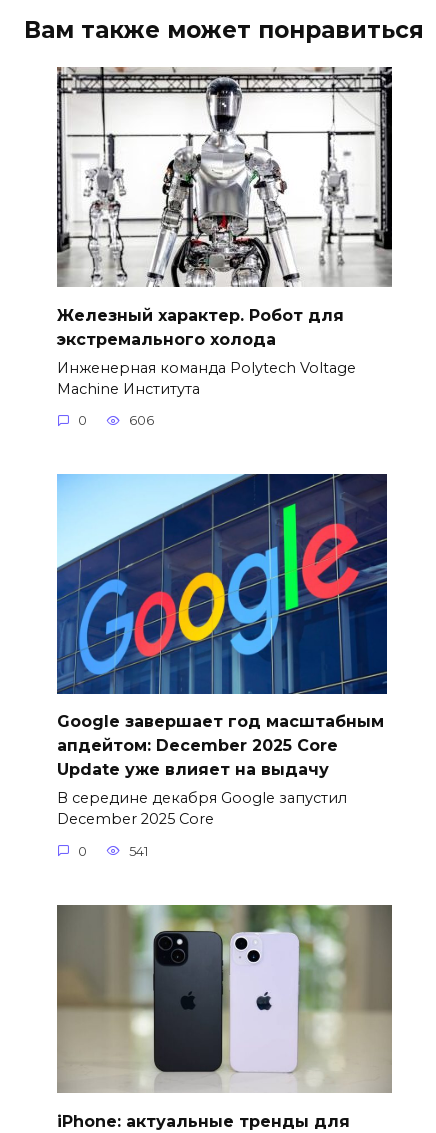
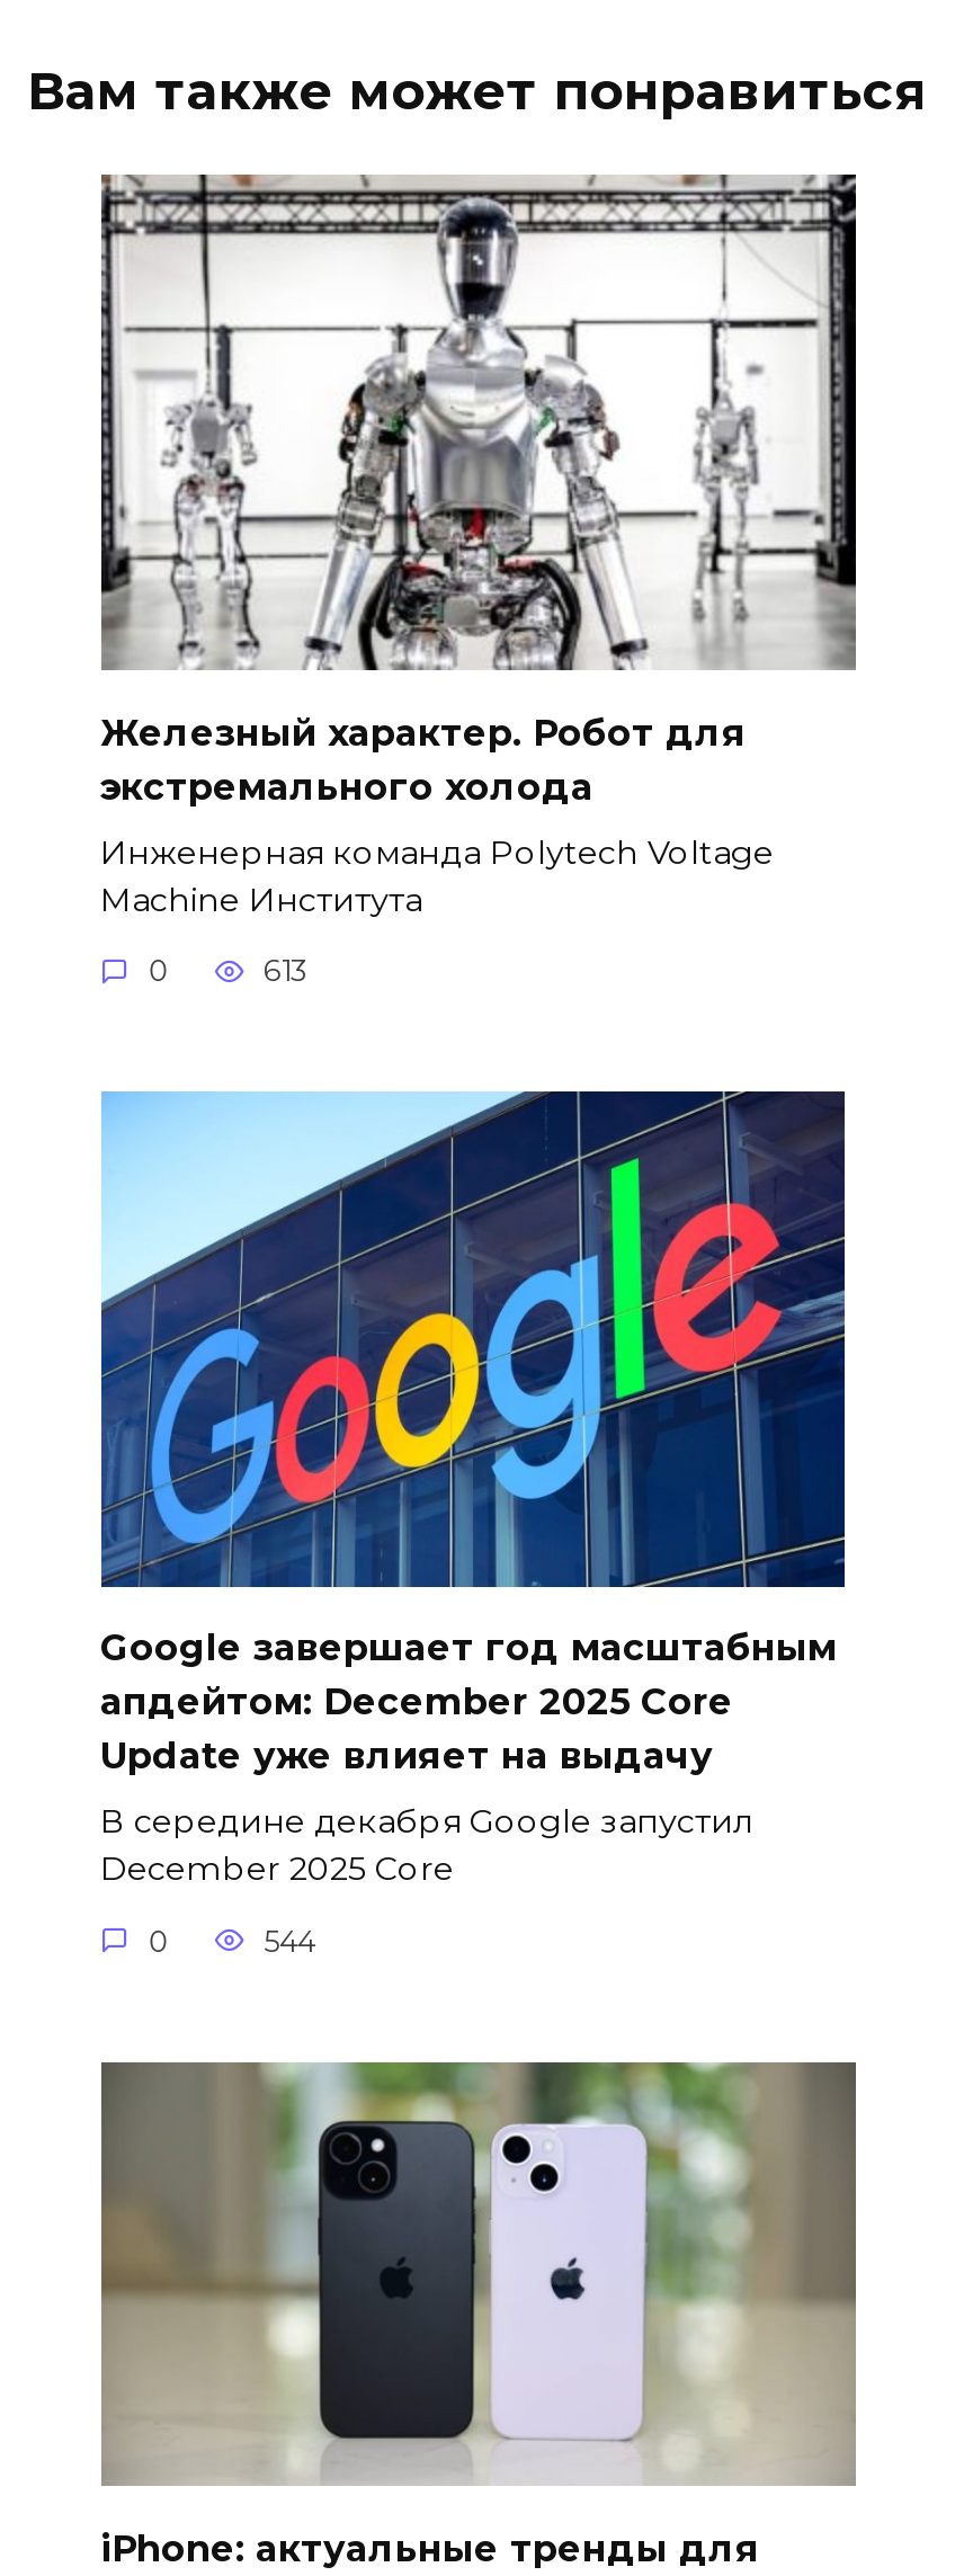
- 606
+ 613

- 541
+ 544
